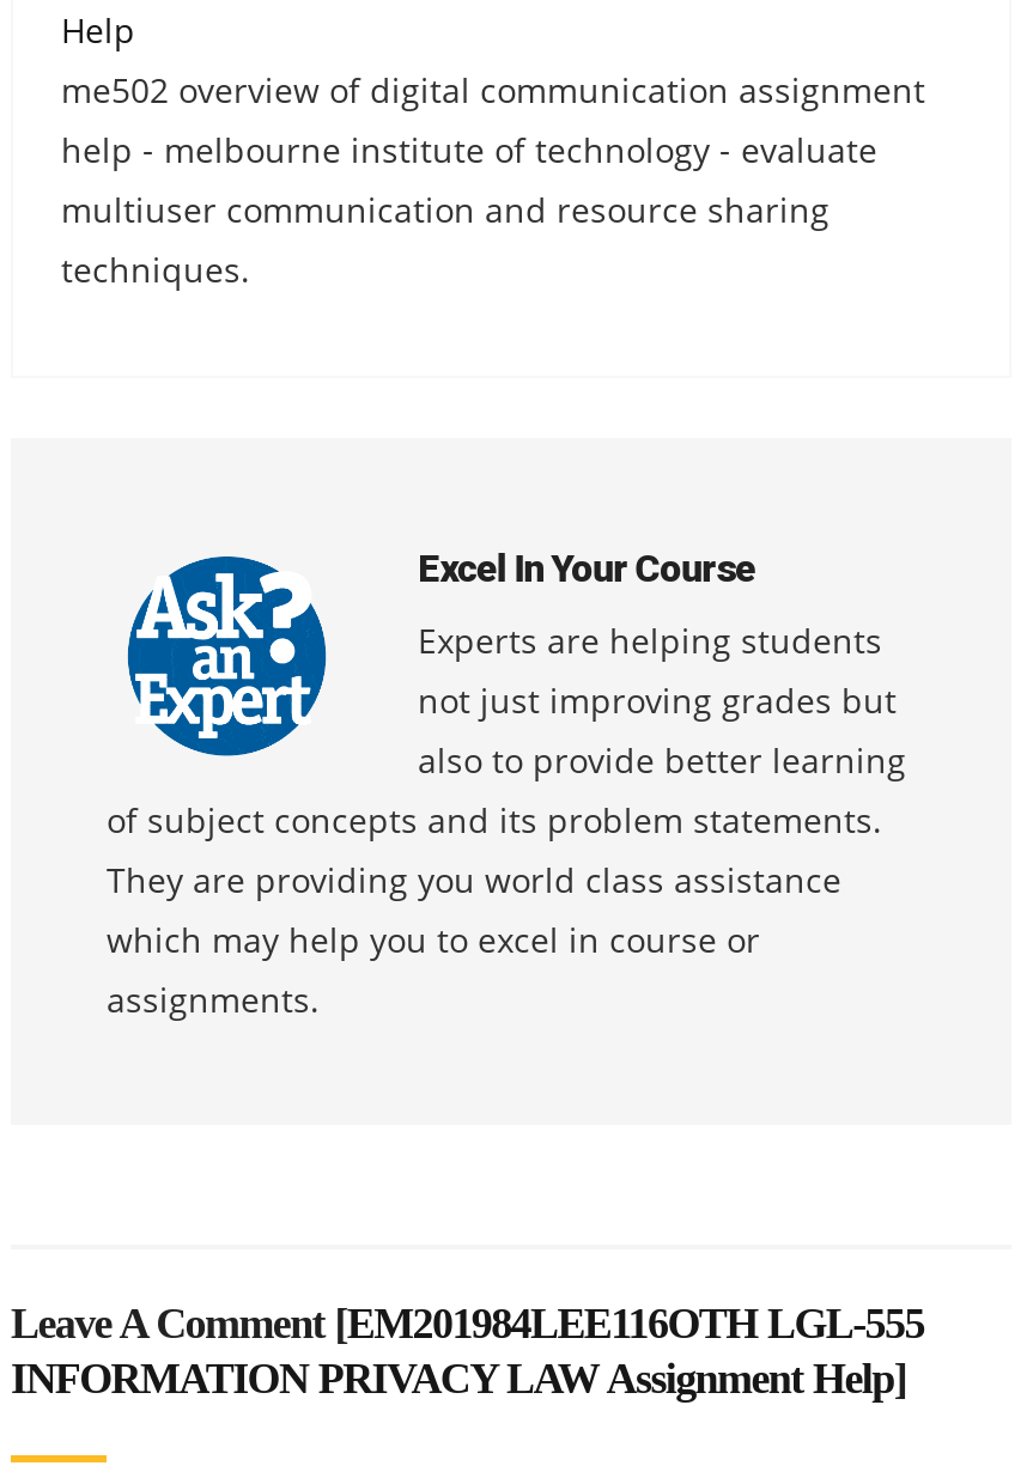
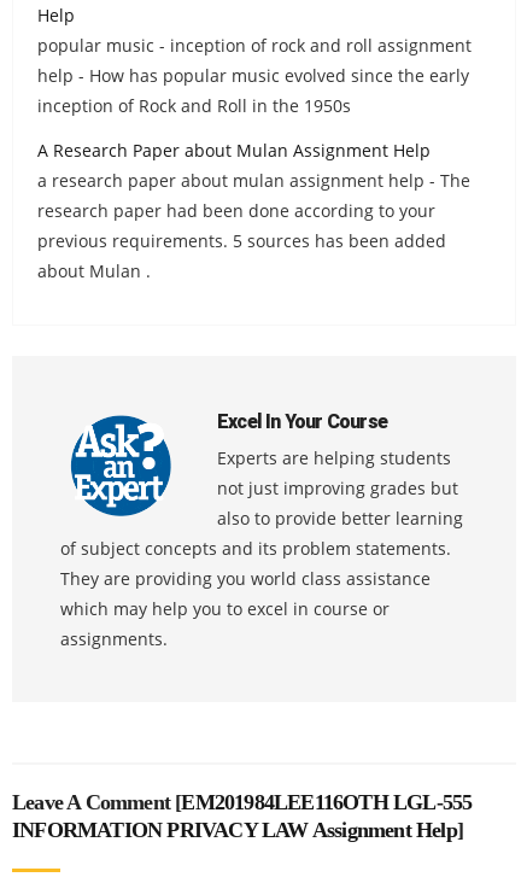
- me502 overview of digital communication assignment
- help - melbourne institute of technology - evaluate
- multiuser communication and resource sharing
- techniques.
+ popular music - inception of rock and roll assignment
+ help - How has popular music evolved since the early
+ inception of Rock and Roll in the 1950s
+ A Research Paper about Mulan Assignment Help
+ a research paper about mulan assignment help - The
+ research paper had been done according to your
+ previous requirements. 5 sources has been added
+ about Mulan .
